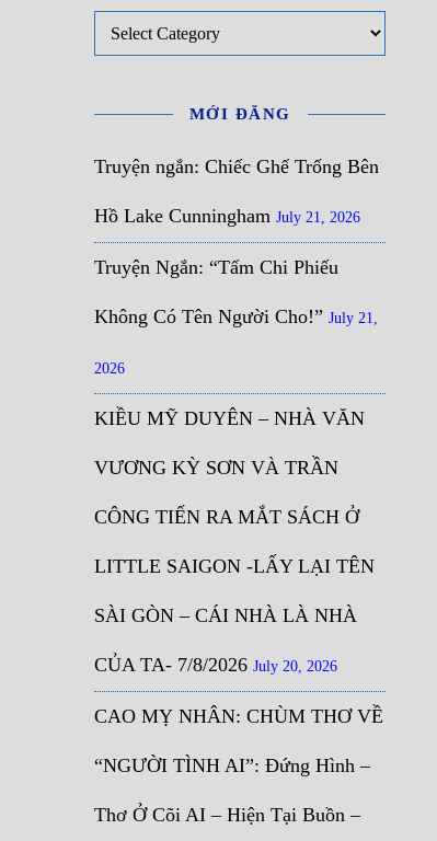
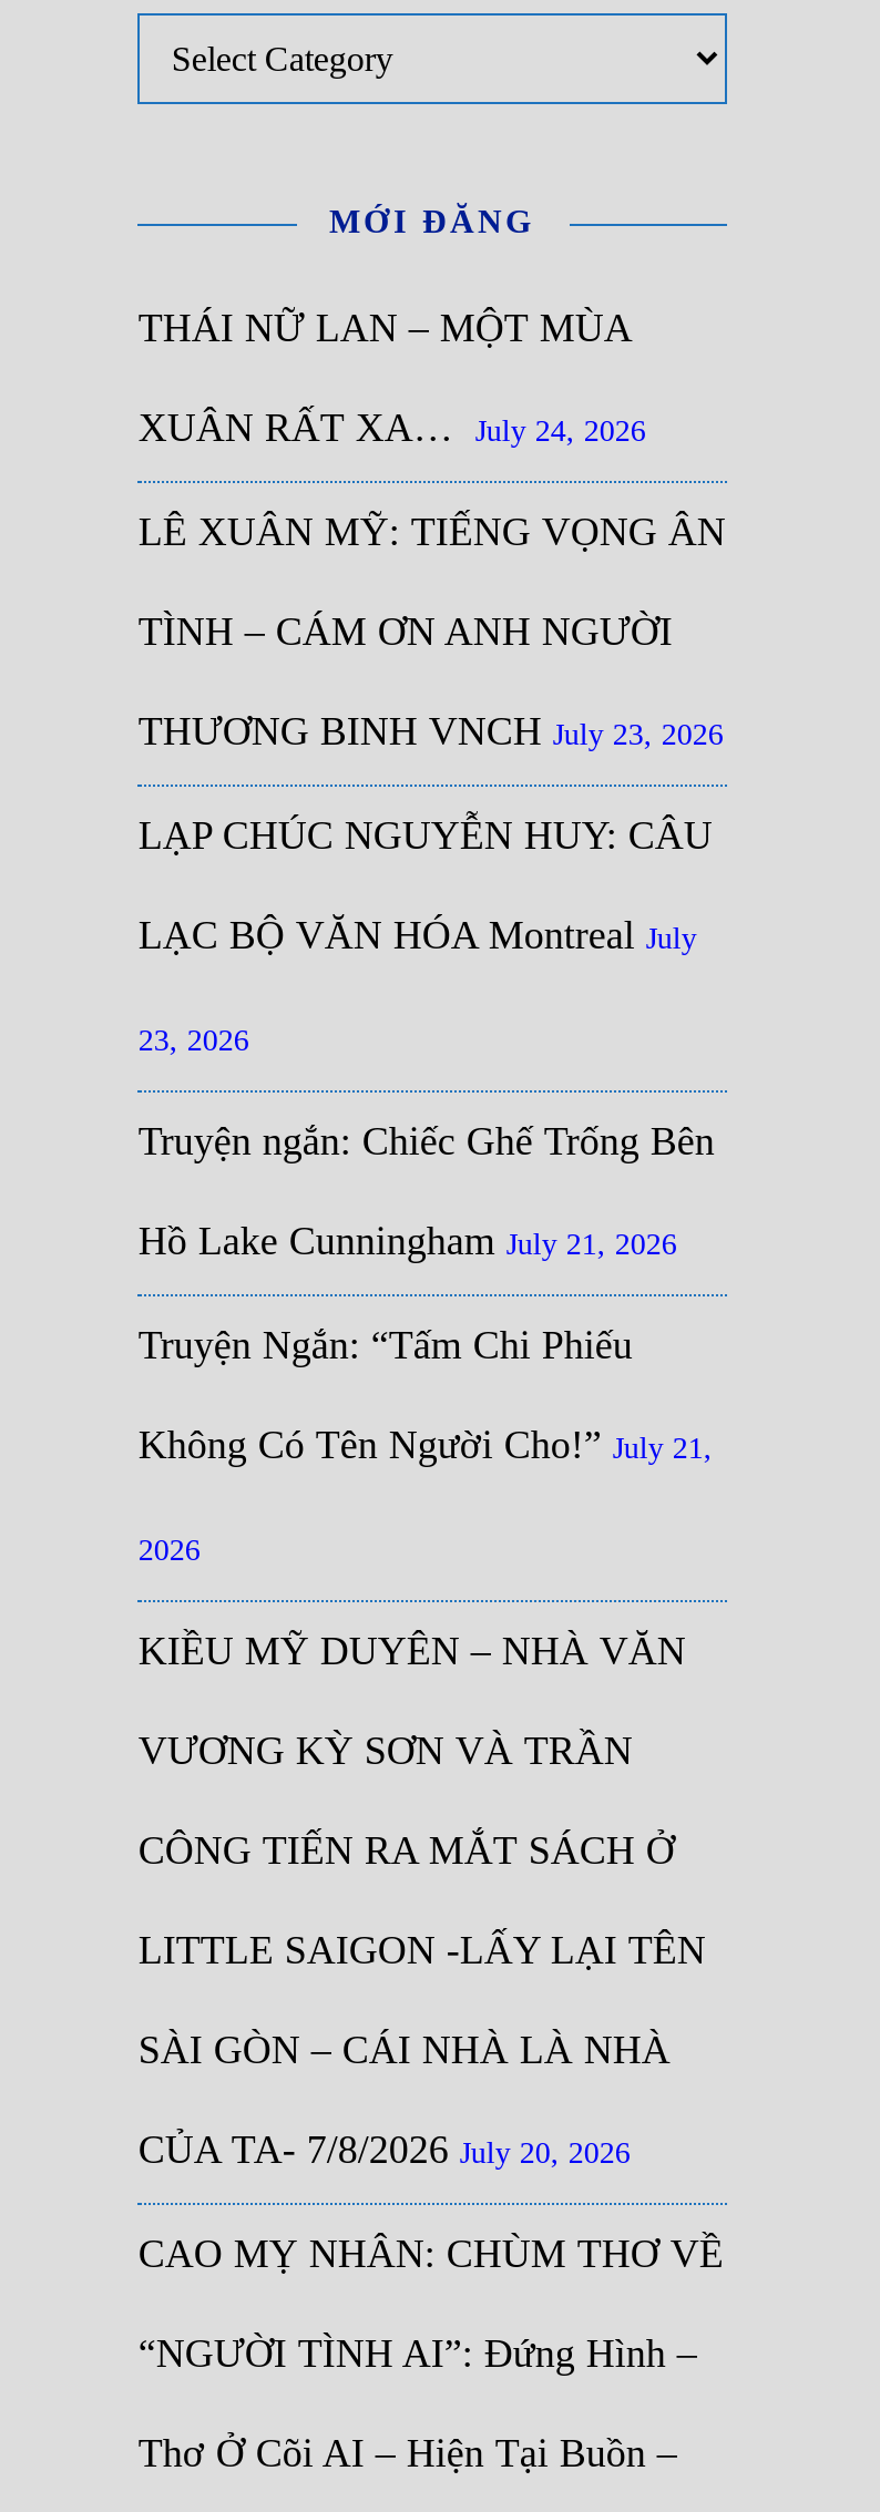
+ THÁI NỮ LAN – MỘT MÙA
+ XUÂN RẤT XA… July 24, 2026
+ LÊ XUÂN MỸ: TIẾNG VỌNG ÂN
+ TÌNH – CÁM ƠN ANH NGƯỜI
+ THƯƠNG BINH VNCH July 23, 2026
+ LẠP CHÚC NGUYỄN HUY: CÂU
+ LẠC BỘ VĂN HÓA Montreal July
+ 23, 2026
